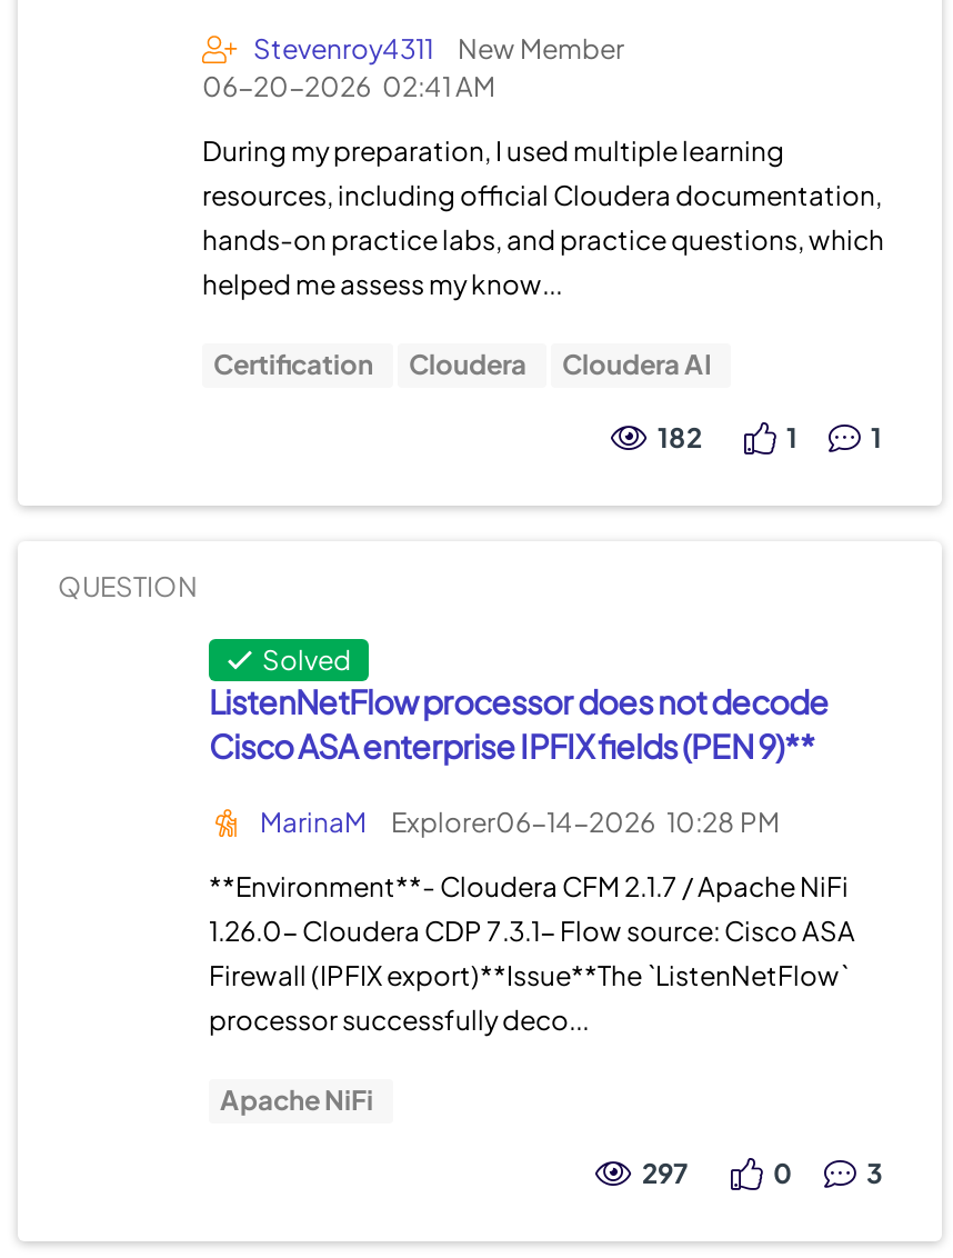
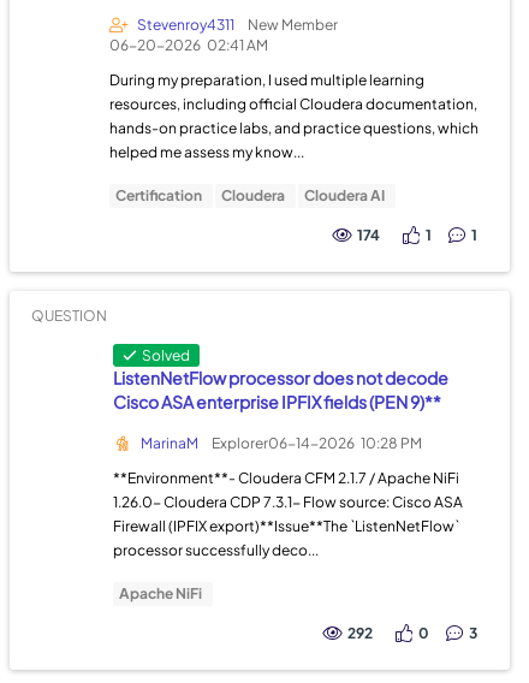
- 182
+ 174

- 297
+ 292
